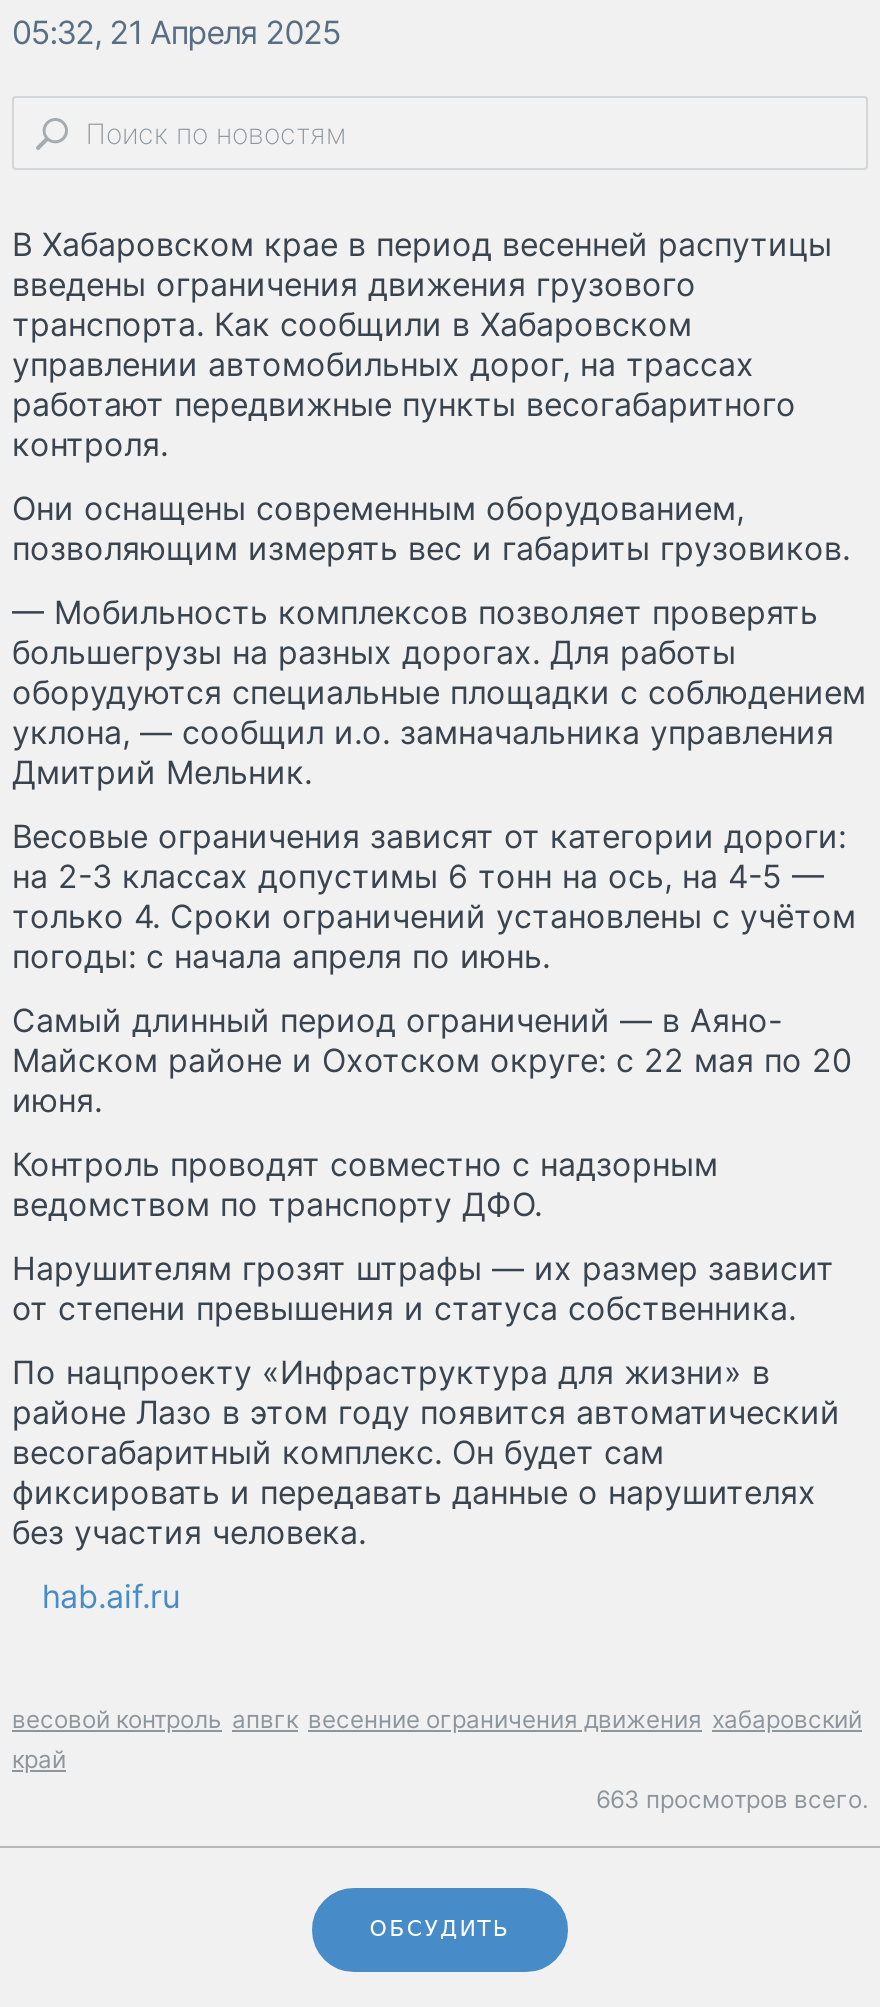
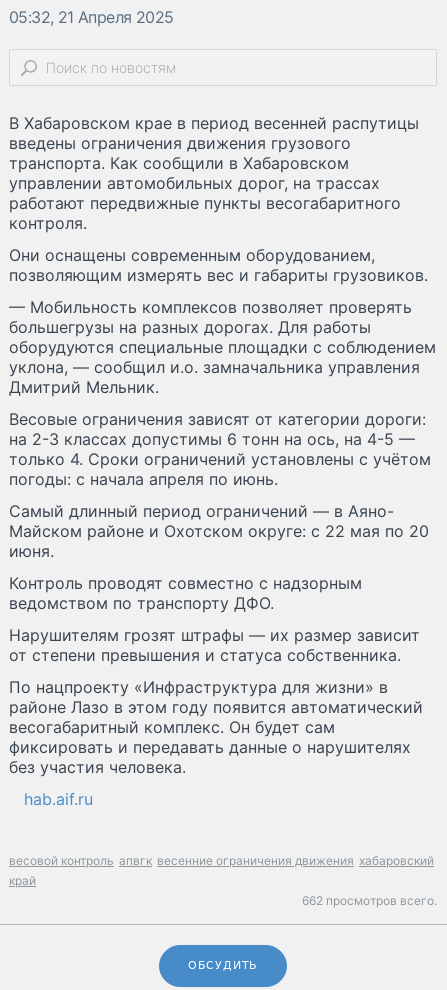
- 663 просмотров всего.
+ 662 просмотров всего.
